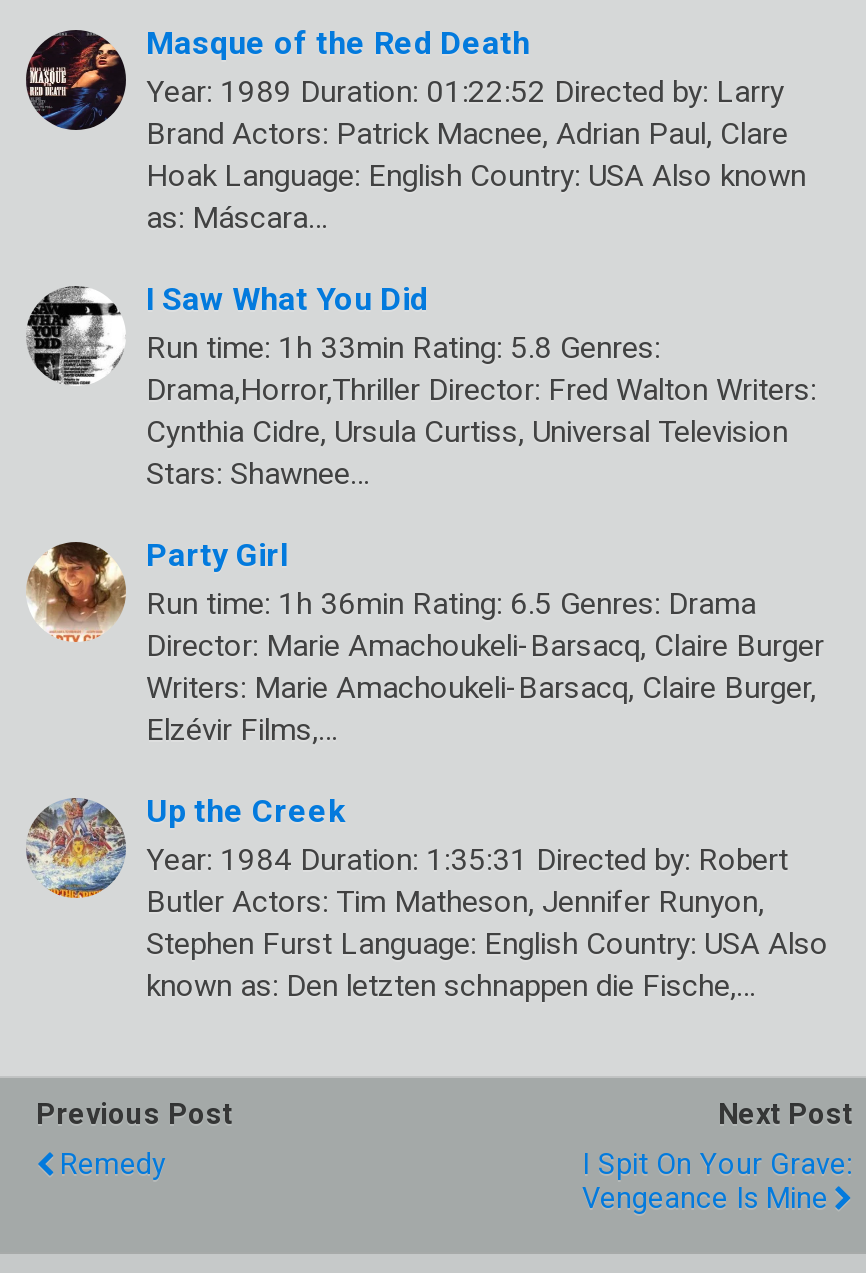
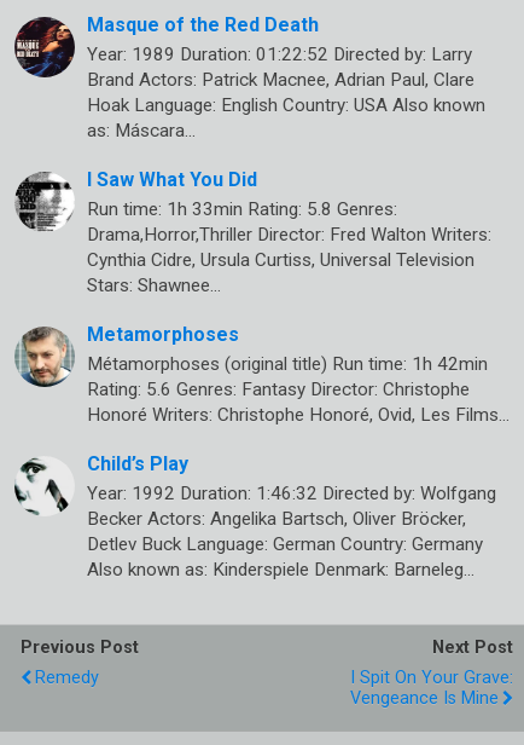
- [image]
- Party Girl
- Run time: 1h 36min Rating: 6.5 Genres: Drama
- Director: Marie Amachoukeli-Barsacq, Claire Burger
- Writers: Marie Amachoukeli-Barsacq, Claire Burger,
- Elzévir Films,…
+ [image]
+ Metamorphoses
+ Métamorphoses (original title) Run time: 1h 42min
+ Rating: 5.6 Genres: Fantasy Director: Christophe
+ Honoré Writers: Christophe Honoré, Ovid, Les Films…

- [image]
- Up the Creek
- Year: 1984 Duration: 1:35:31 Directed by: Robert
- Butler Actors: Tim Matheson, Jennifer Runyon,
- Stephen Furst Language: English Country: USA Also
- known as: Den letzten schnappen die Fische,…
+ [image]
+ Child’s Play
+ Year: 1992 Duration: 1:46:32 Directed by: Wolfgang
+ Becker Actors: Angelika Bartsch, Oliver Bröcker,
+ Detlev Buck Language: German Country: Germany
+ Also known as: Kinderspiele Denmark: Barneleg…
